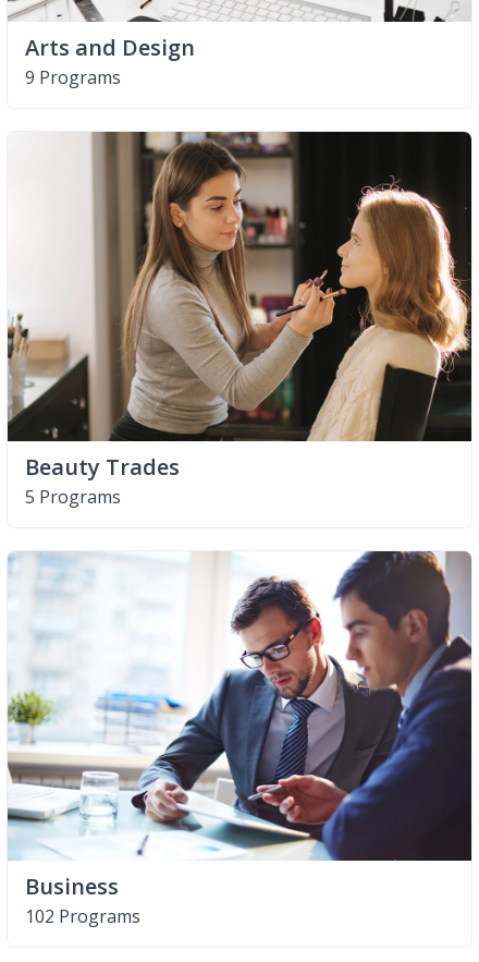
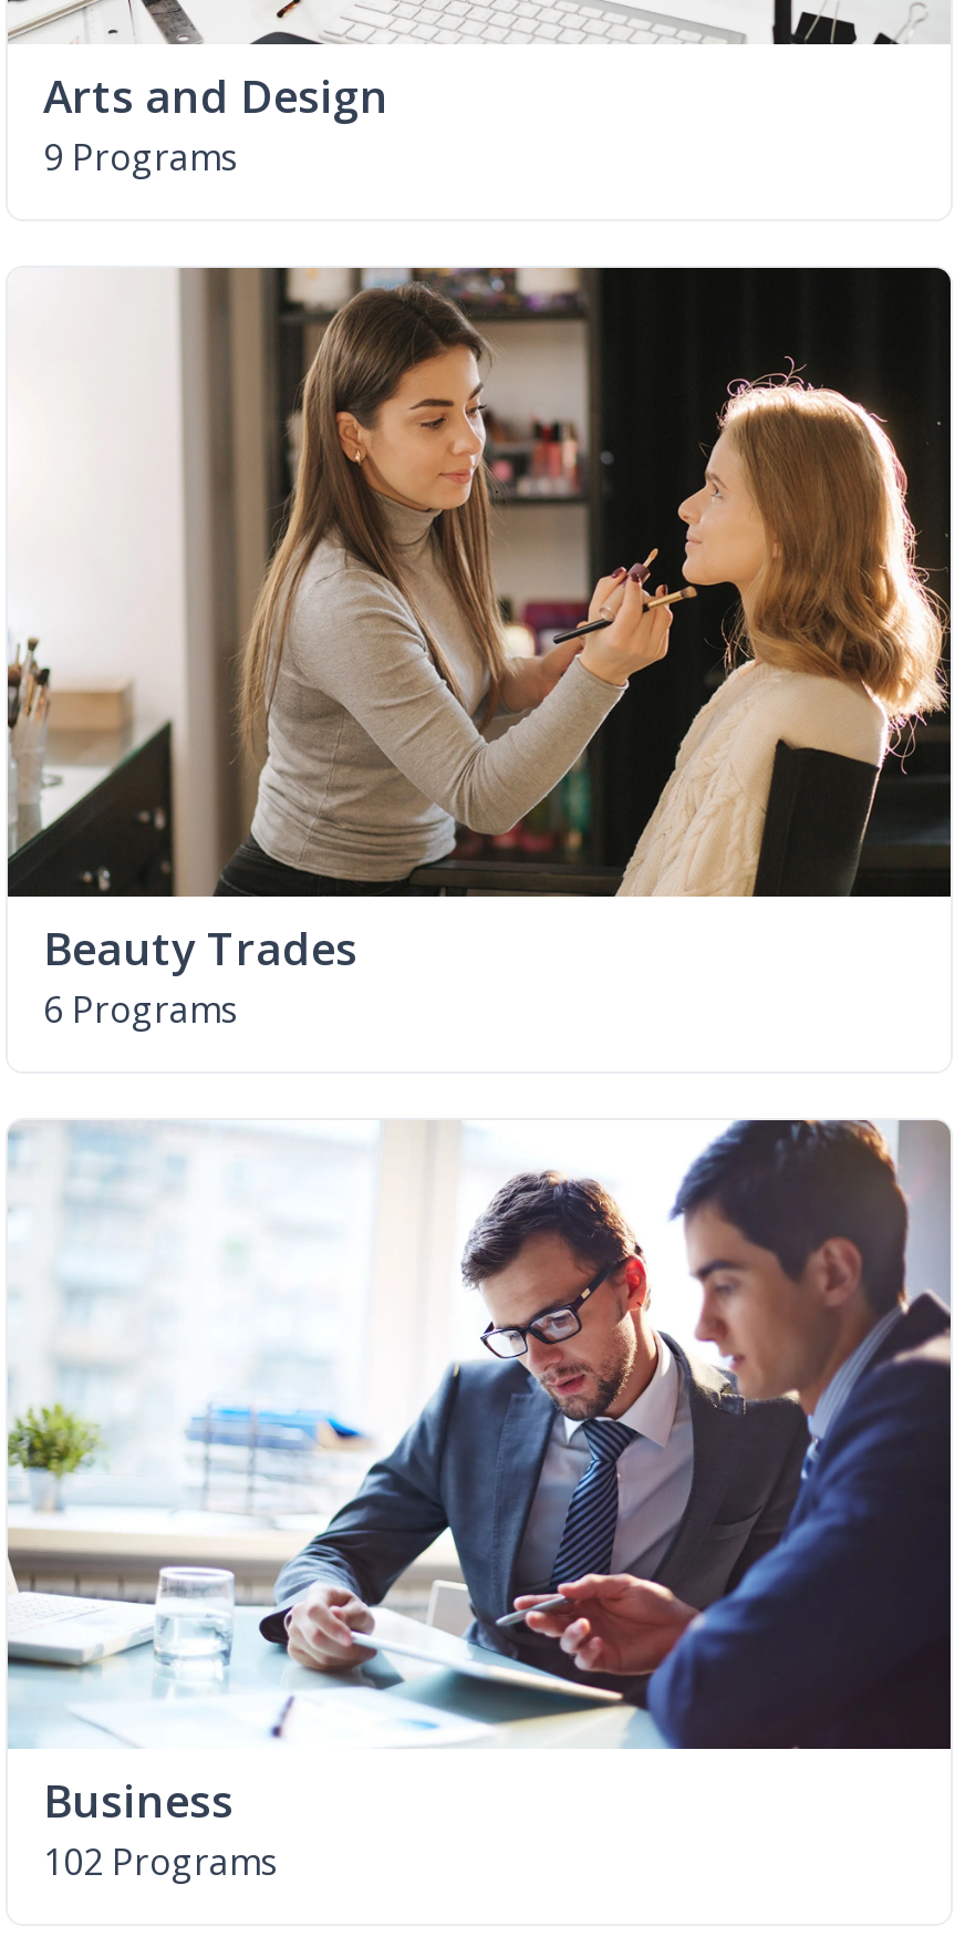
- 5 Programs
+ 6 Programs
